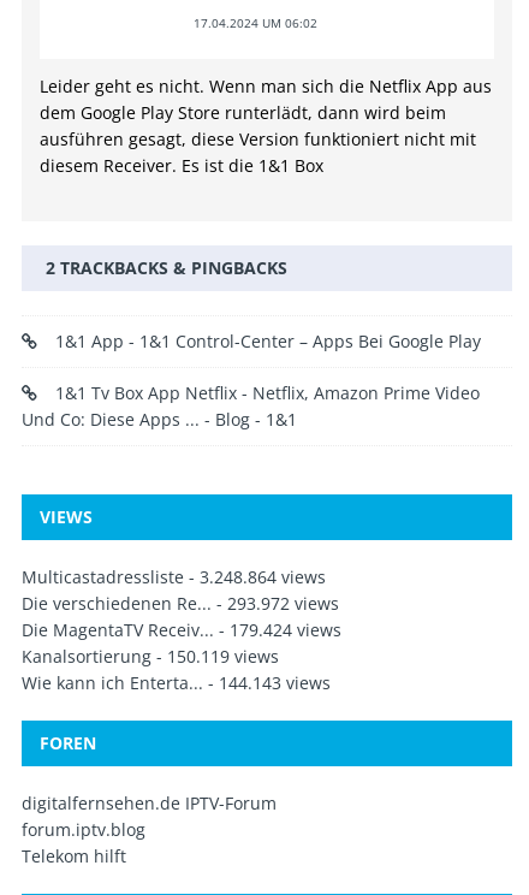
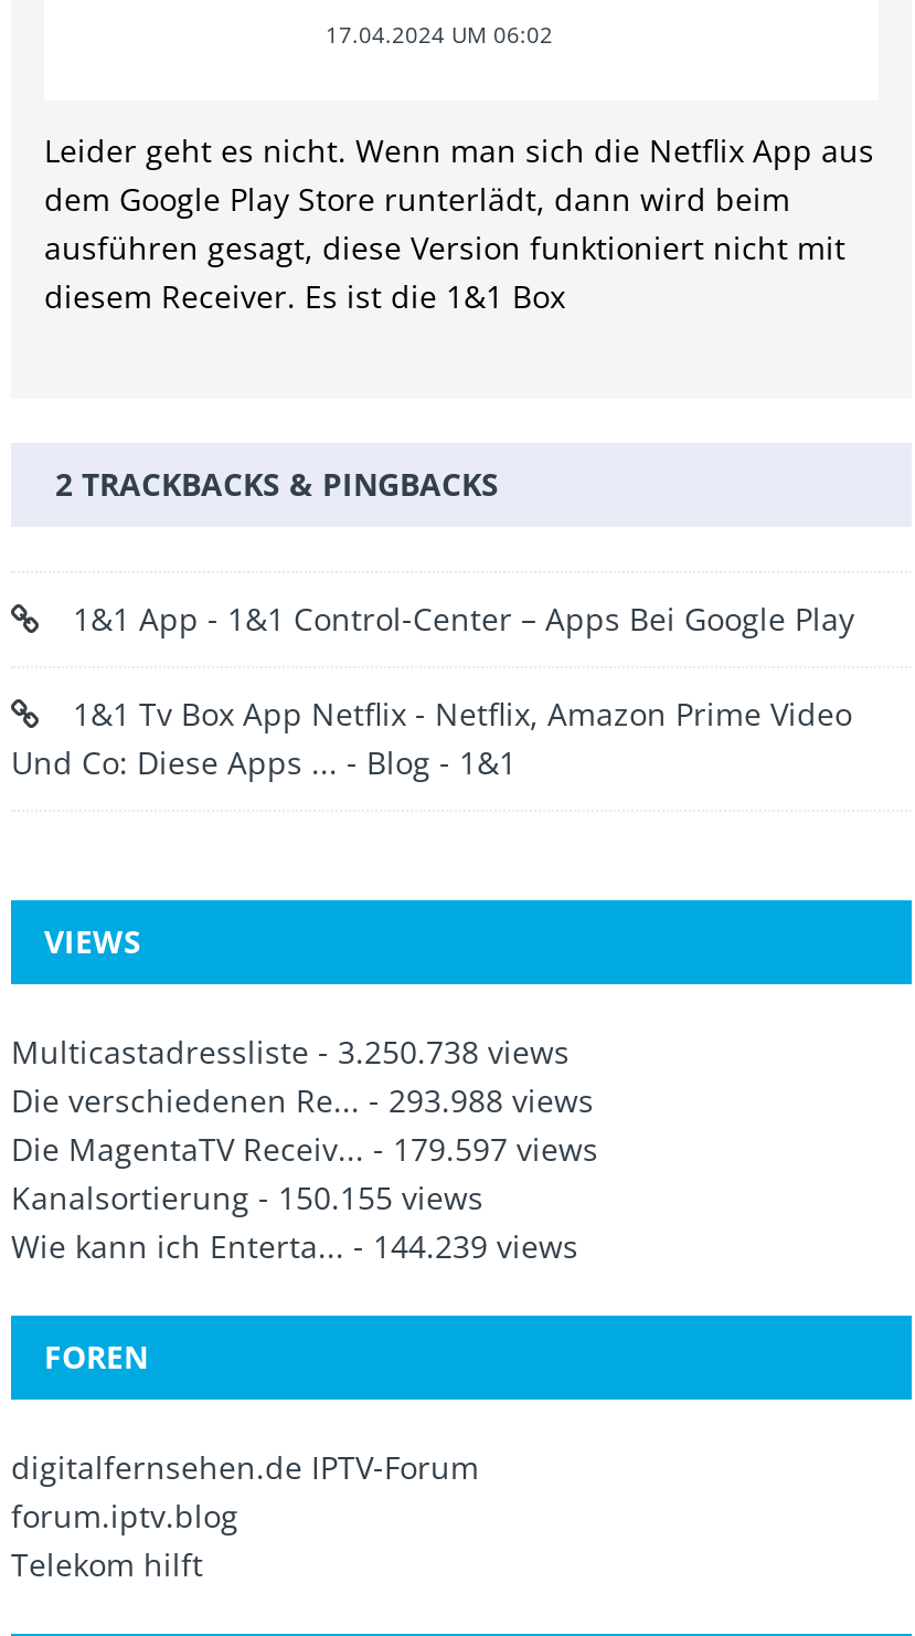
- Multicastadressliste - 3.248.864 views
+ Multicastadressliste - 3.250.738 views

- Die verschiedenen Re... - 293.972 views
+ Die verschiedenen Re... - 293.988 views

- Die MagentaTV Receiv... - 179.424 views
+ Die MagentaTV Receiv... - 179.597 views

- Kanalsortierung - 150.119 views
+ Kanalsortierung - 150.155 views

- Wie kann ich Enterta... - 144.143 views
+ Wie kann ich Enterta... - 144.239 views
